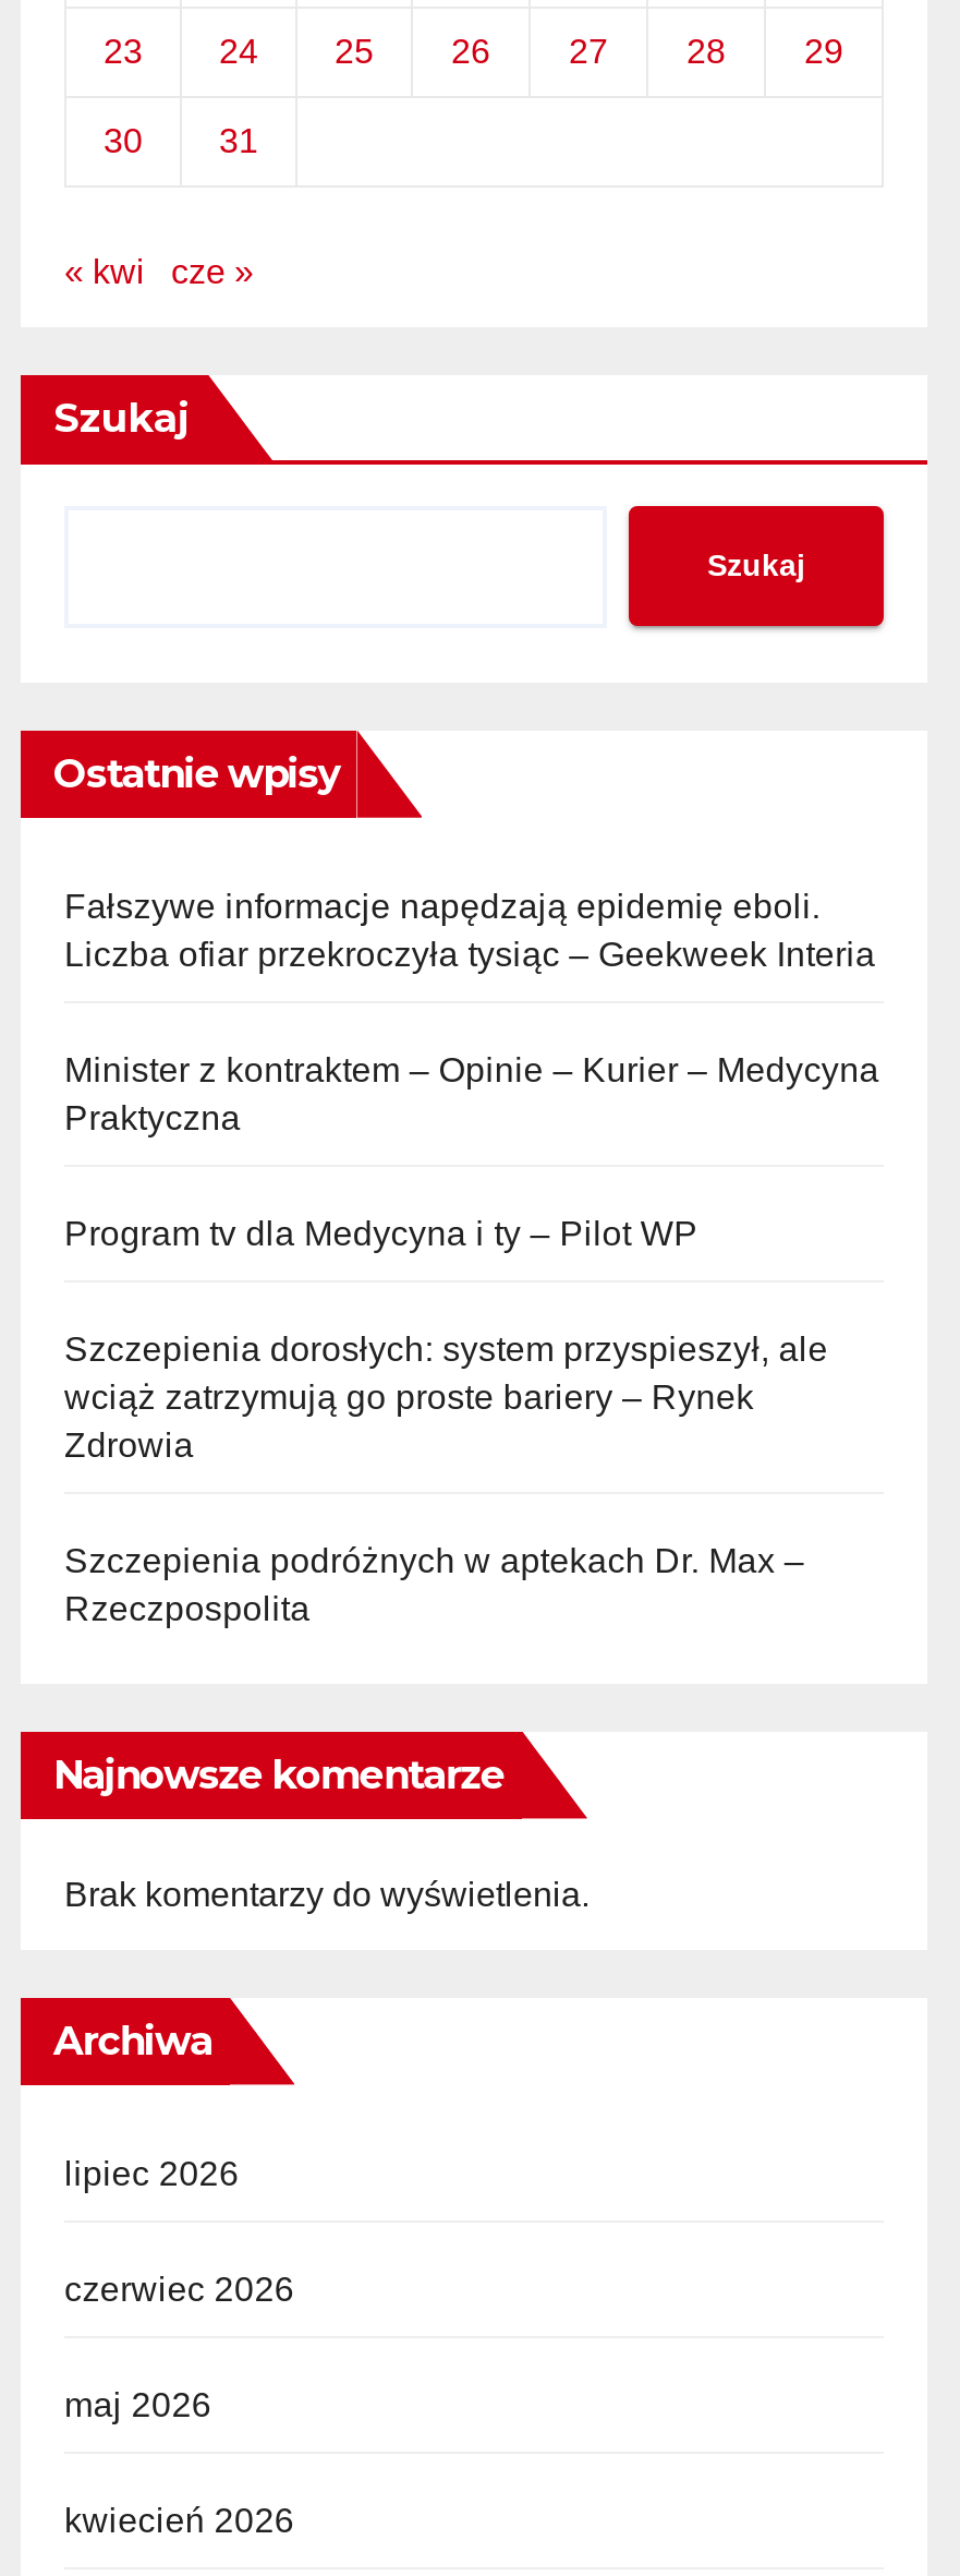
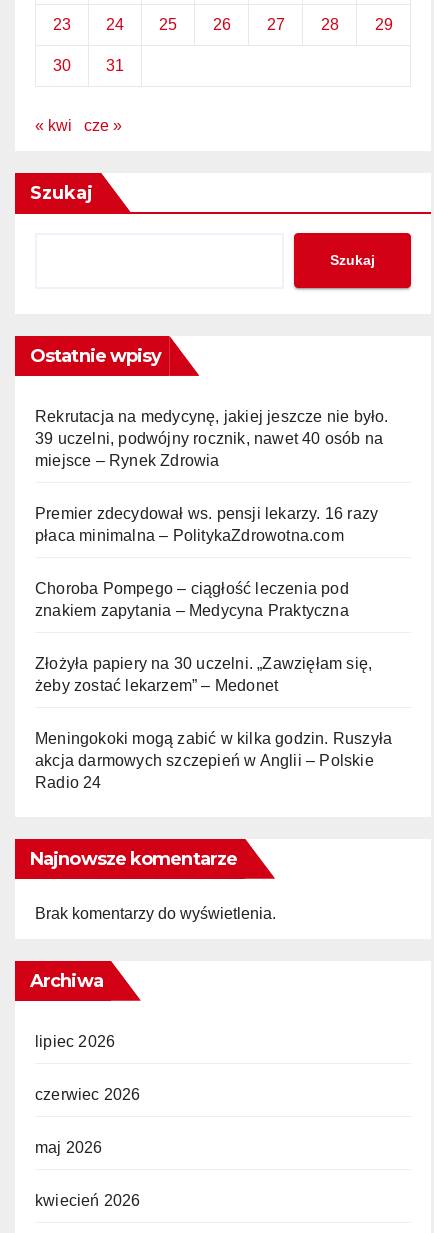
- Fałszywe informacje napędzają epidemię eboli.
- Liczba ofiar przekroczyła tysiąc – Geekweek Interia
+ Rekrutacja na medycynę, jakiej jeszcze nie było.
+ 39 uczelni, podwójny rocznik, nawet 40 osób na
+ miejsce – Rynek Zdrowia

- Minister z kontraktem – Opinie – Kurier – Medycyna
- Praktyczna
+ Premier zdecydował ws. pensji lekarzy. 16 razy
+ płaca minimalna – PolitykaZdrowotna.com

- Program tv dla Medycyna i ty – Pilot WP
+ Choroba Pompego – ciągłość leczenia pod
+ znakiem zapytania – Medycyna Praktyczna

- Szczepienia dorosłych: system przyspieszył, ale
- wciąż zatrzymują go proste bariery – Rynek
- Zdrowia
+ Złożyła papiery na 30 uczelni. „Zawzięłam się,
+ żeby zostać lekarzem” – Medonet

- Szczepienia podróżnych w aptekach Dr. Max –
- Rzeczpospolita
+ Meningokoki mogą zabić w kilka godzin. Ruszyła
+ akcja darmowych szczepień w Anglii – Polskie
+ Radio 24
